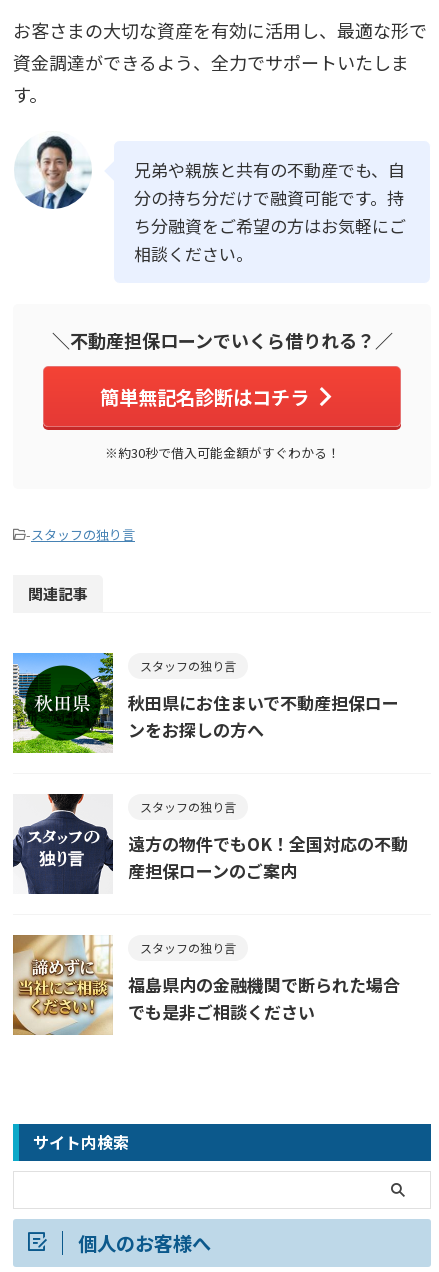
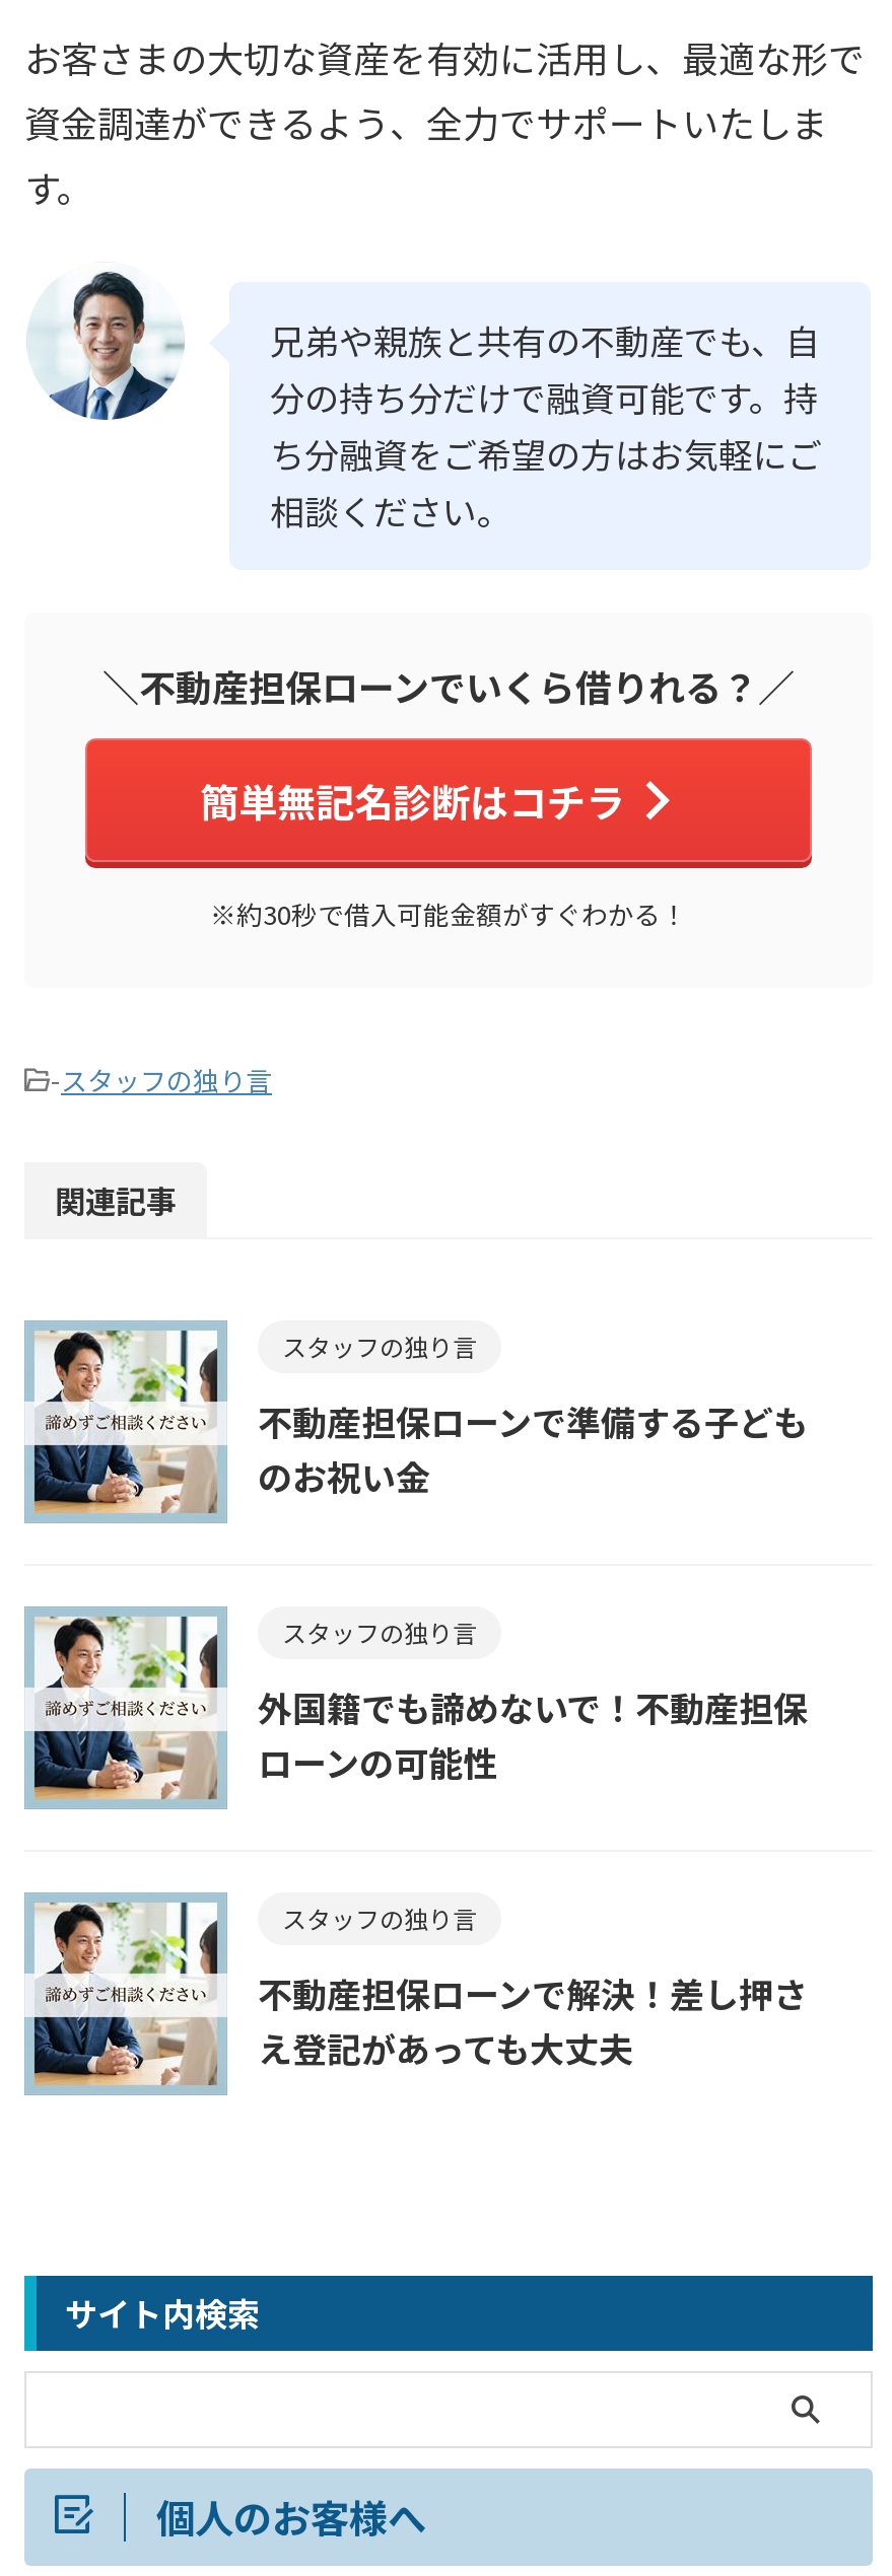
- [image]
- 秋田県にお住まいで不動産担保ロー
- ンをお探しの方へ
+ [image]
+ 不動産担保ローンで準備する子ども
+ のお祝い金

- [image]
- 遠方の物件でもOK！全国対応の不動
- 産担保ローンのご案内
+ [image]
+ 外国籍でも諦めないで！不動産担保
+ ローンの可能性

- [image]
- 福島県内の金融機関で断られた場合
- でも是非ご相談ください
+ [image]
+ 不動産担保ローンで解決！差し押さ
+ え登記があっても大丈夫
